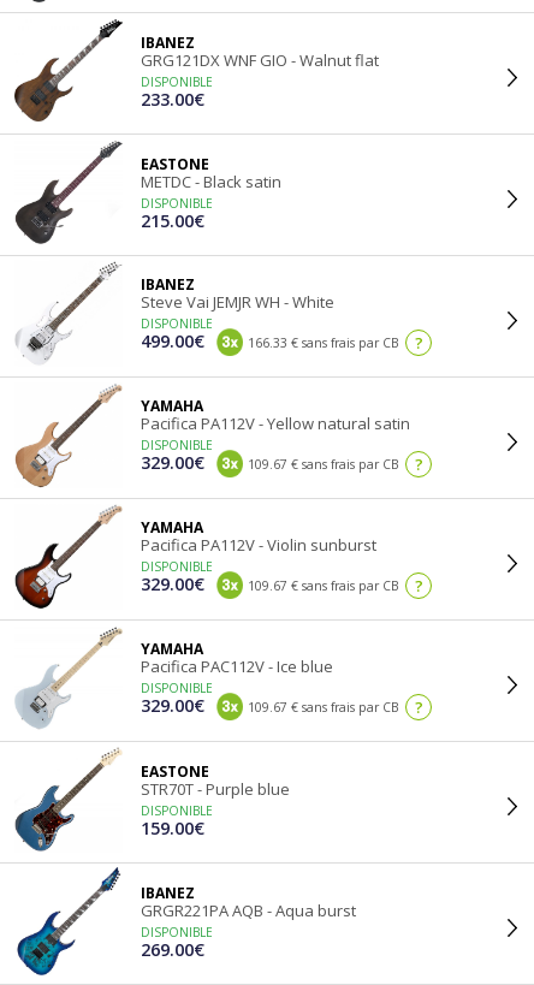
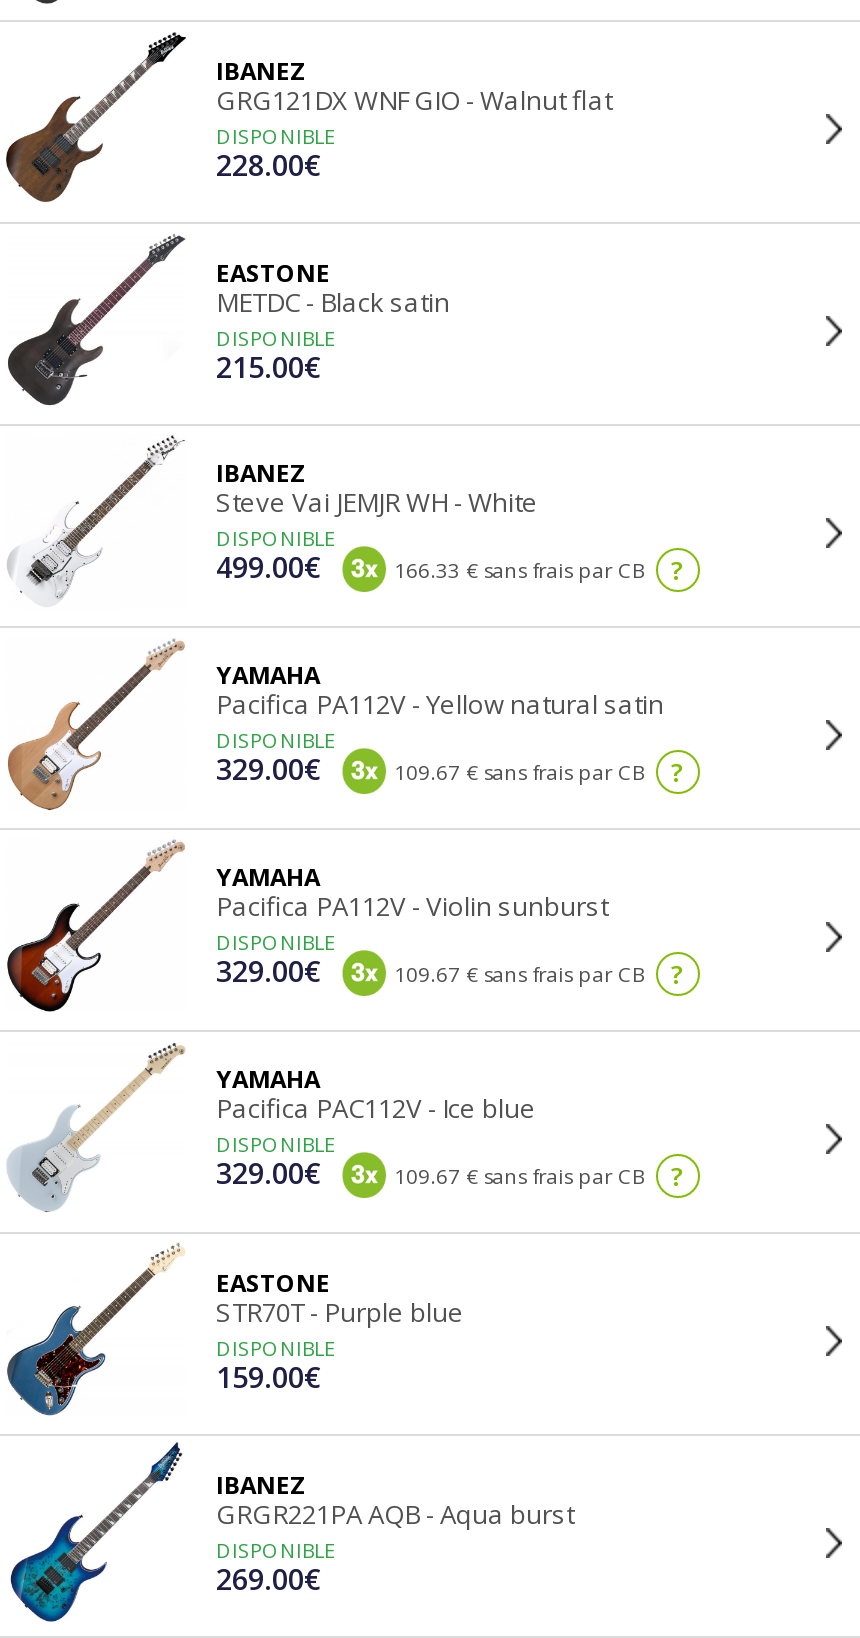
- 233.00€
+ 228.00€
